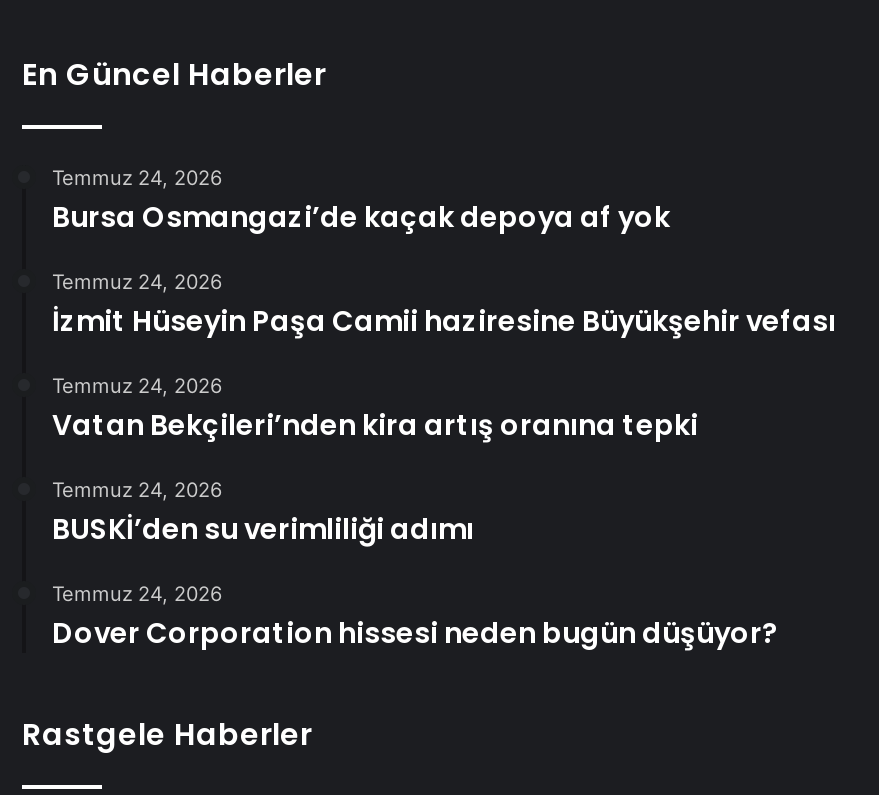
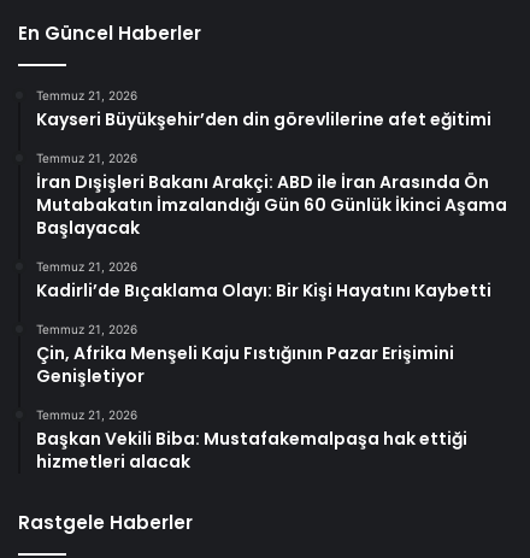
- Temmuz 24, 2026
- Bursa Osmangazi’de kaçak depoya af yok
+ Temmuz 21, 2026
+ Kayseri Büyükşehir’den din görevlilerine afet eğitimi

- Temmuz 24, 2026
- İzmit Hüseyin Paşa Camii haziresine Büyükşehir vefası
+ Temmuz 21, 2026
+ İran Dışişleri Bakanı Arakçi: ABD ile İran Arasında Ön
+ Mutabakatın İmzalandığı Gün 60 Günlük İkinci Aşama
+ Başlayacak

- Temmuz 24, 2026
- Vatan Bekçileri’nden kira artış oranına tepki
+ Temmuz 21, 2026
+ Kadirli’de Bıçaklama Olayı: Bir Kişi Hayatını Kaybetti

- Temmuz 24, 2026
- BUSKİ’den su verimliliği adımı
+ Temmuz 21, 2026
+ Çin, Afrika Menşeli Kaju Fıstığının Pazar Erişimini
+ Genişletiyor

- Temmuz 24, 2026
- Dover Corporation hissesi neden bugün düşüyor?
+ Temmuz 21, 2026
+ Başkan Vekili Biba: Mustafakemalpaşa hak ettiği
+ hizmetleri alacak
